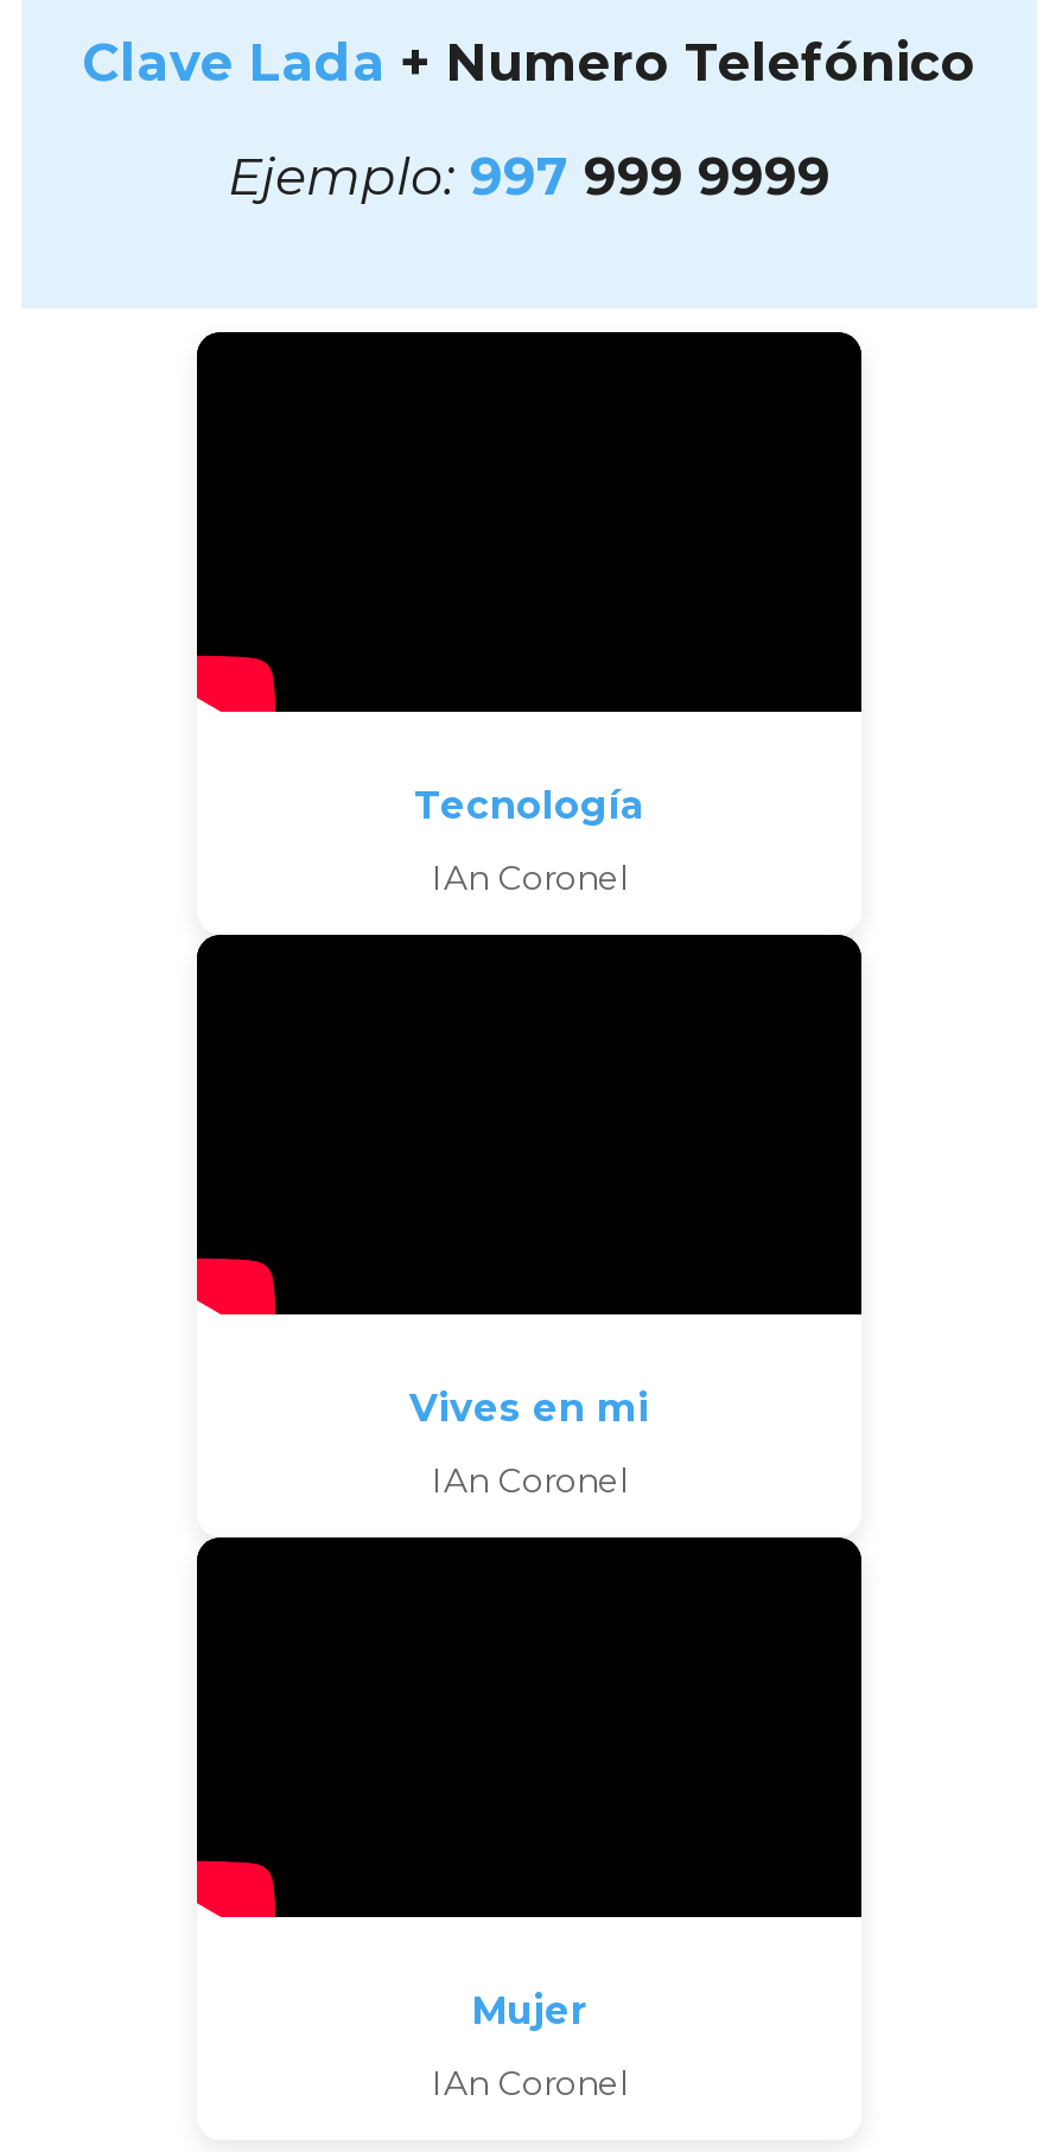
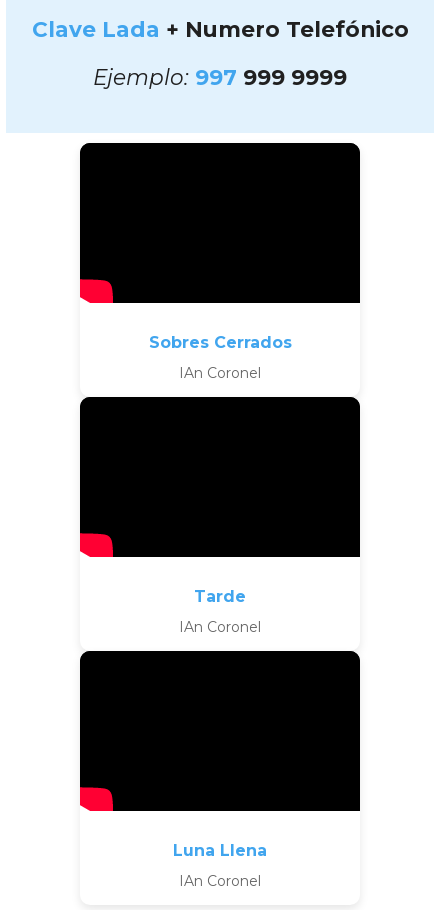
- Tecnología
+ Sobres Cerrados

- Vives en mi
+ Tarde

- Mujer
+ Luna Llena
